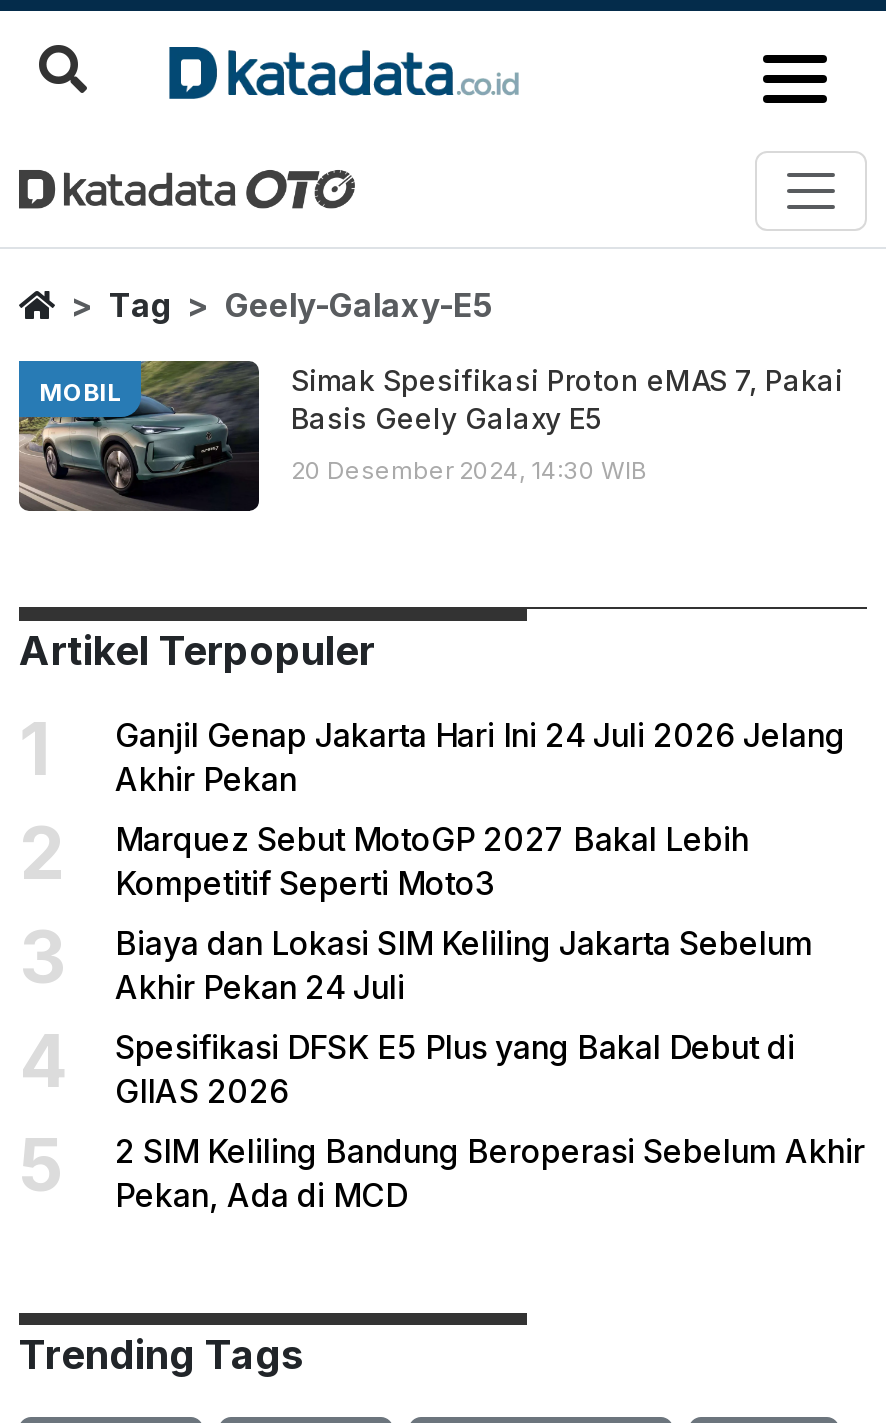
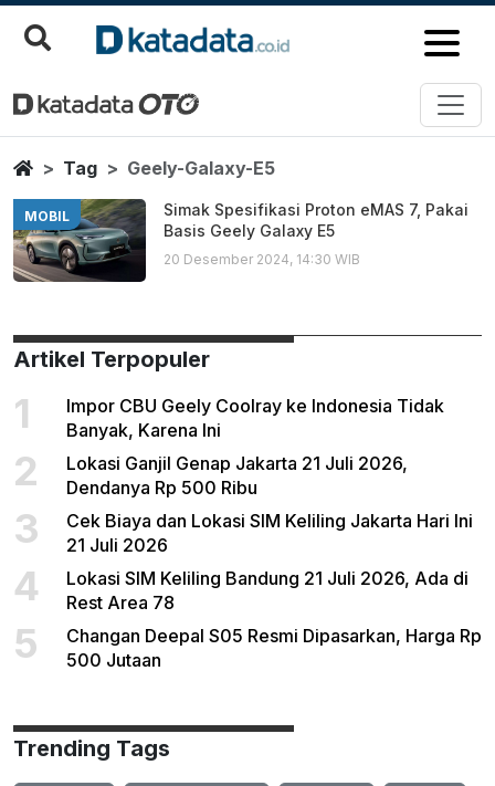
- Ganjil Genap Jakarta Hari Ini 24 Juli 2026 Jelang
- Akhir Pekan
+ Impor CBU Geely Coolray ke Indonesia Tidak
+ Banyak, Karena Ini

- Marquez Sebut MotoGP 2027 Bakal Lebih
- Kompetitif Seperti Moto3
+ Lokasi Ganjil Genap Jakarta 21 Juli 2026,
+ Dendanya Rp 500 Ribu

- Biaya dan Lokasi SIM Keliling Jakarta Sebelum
- Akhir Pekan 24 Juli
+ Cek Biaya dan Lokasi SIM Keliling Jakarta Hari Ini
+ 21 Juli 2026

- Spesifikasi DFSK E5 Plus yang Bakal Debut di
- GIIAS 2026
+ Lokasi SIM Keliling Bandung 21 Juli 2026, Ada di
+ Rest Area 78

- 2 SIM Keliling Bandung Beroperasi Sebelum Akhir
- Pekan, Ada di MCD
+ Changan Deepal S05 Resmi Dipasarkan, Harga Rp
+ 500 Jutaan
